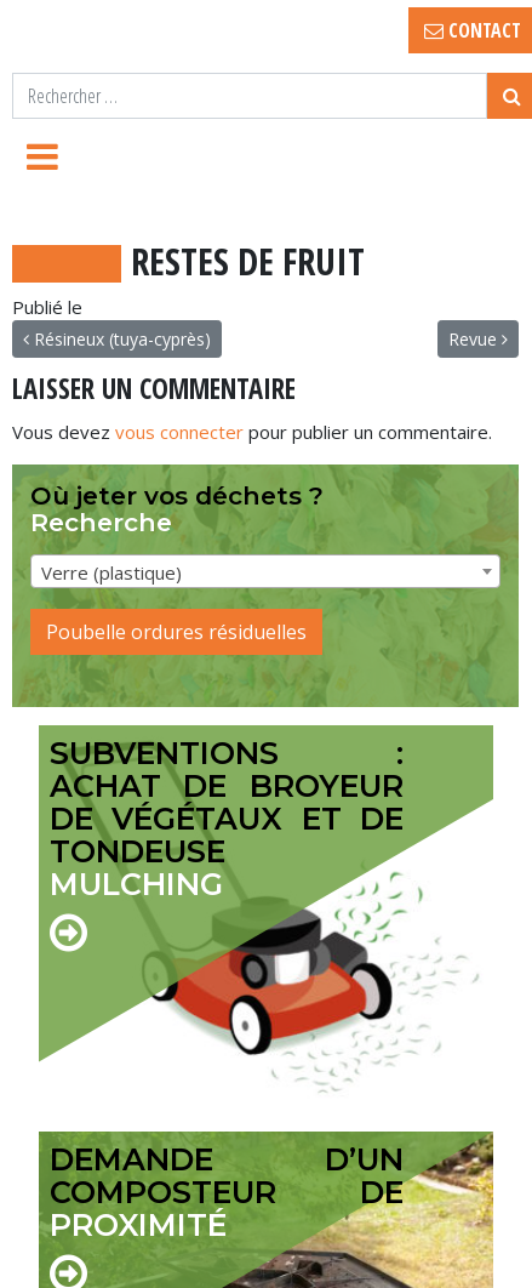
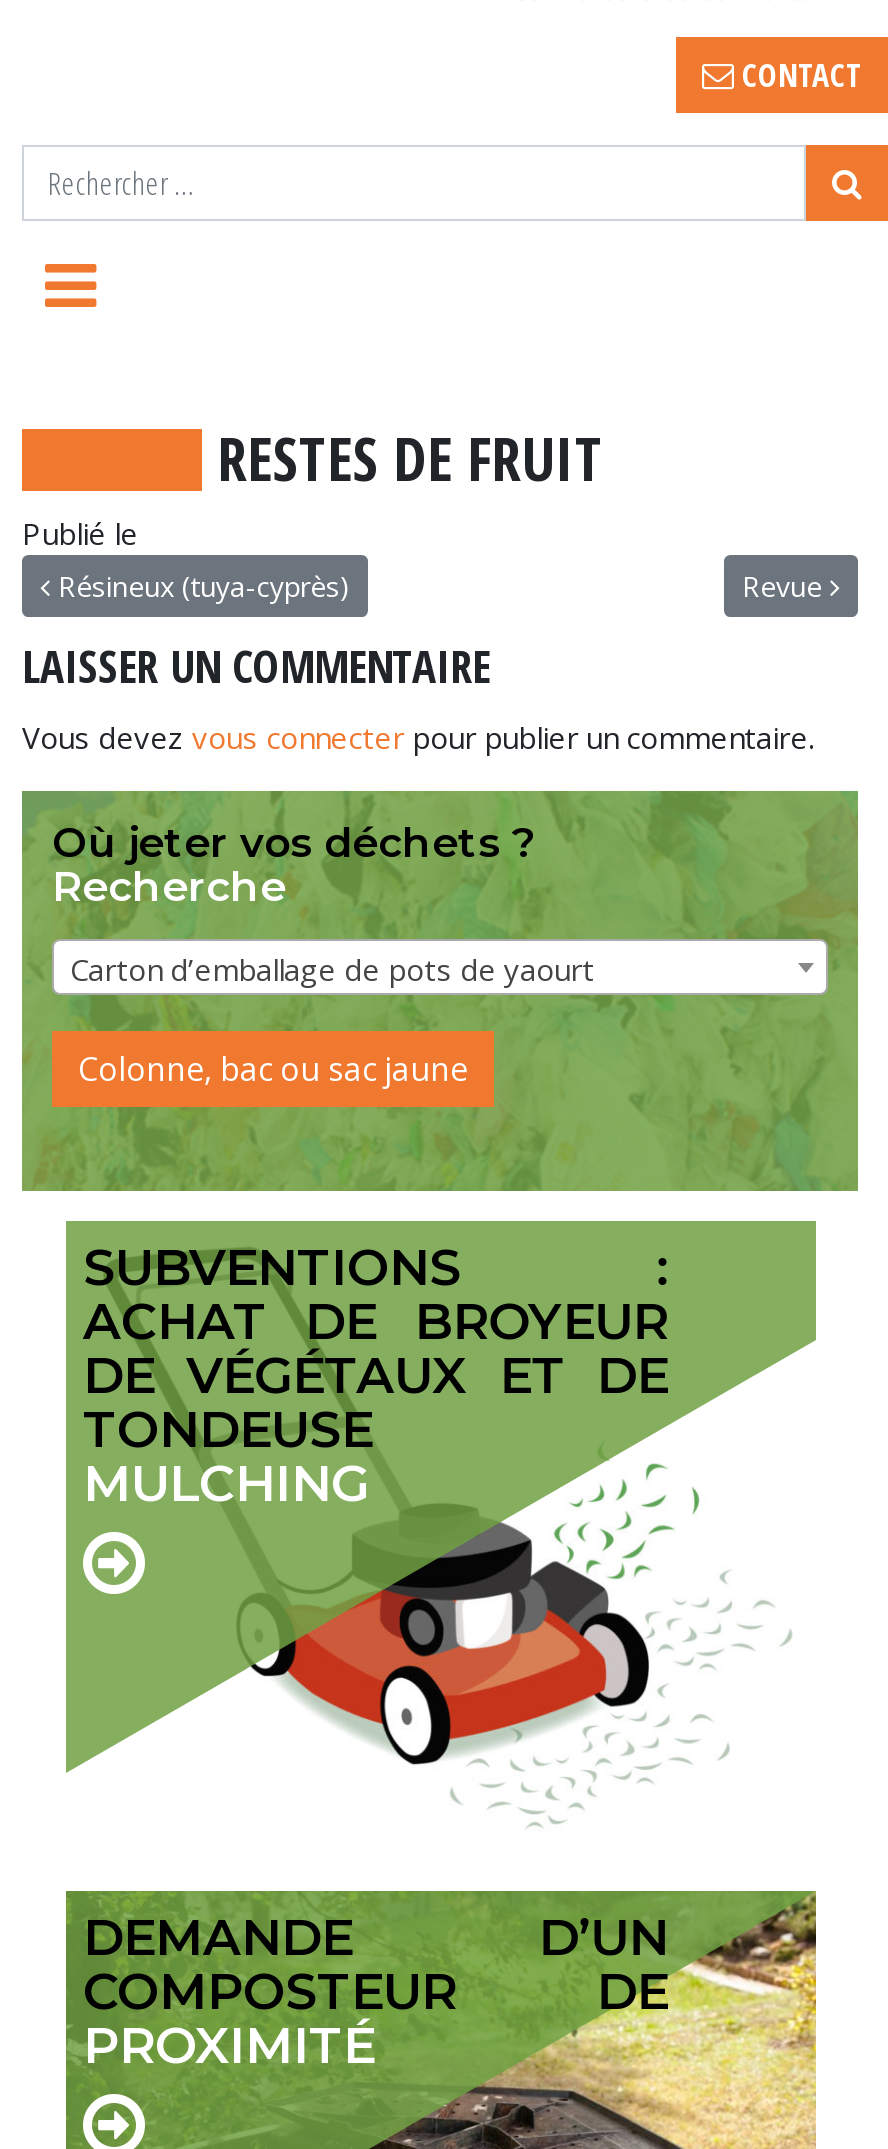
- Verre (plastique)
+ Carton d’emballage de pots de yaourt

- Poubelle ordures résiduelles
+ Colonne, bac ou sac jaune
